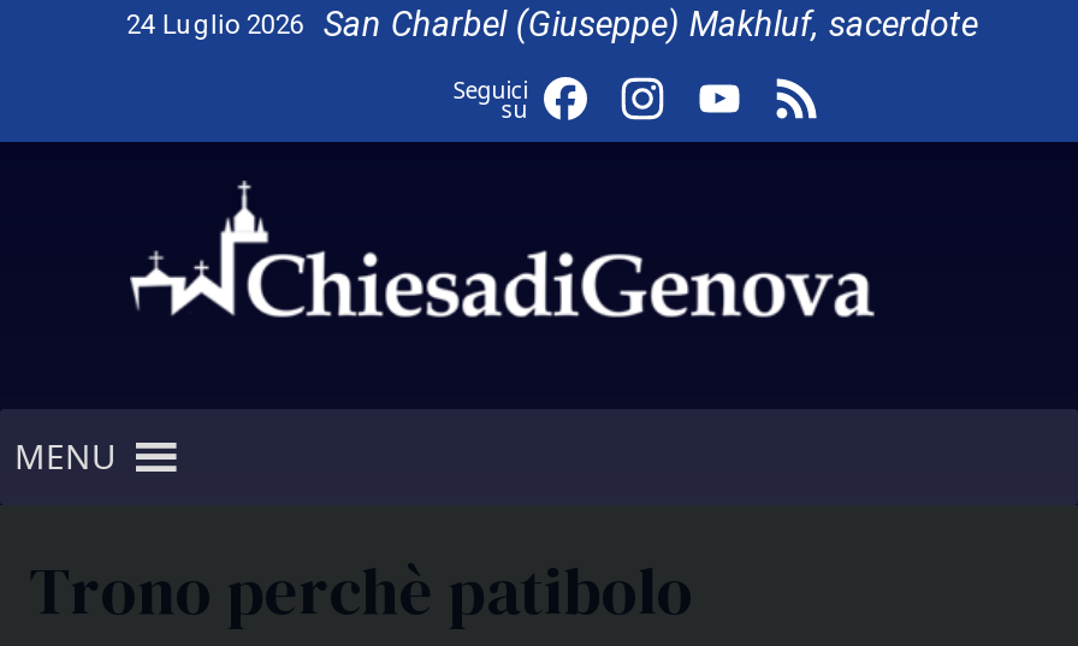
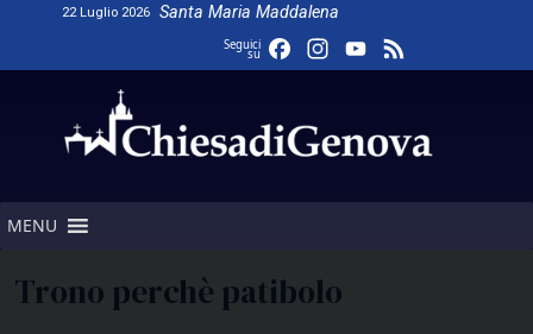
- 24 Luglio 2026
- San Charbel (Giuseppe) Makhluf, sacerdote
+ 22 Luglio 2026
+ Santa Maria Maddalena
